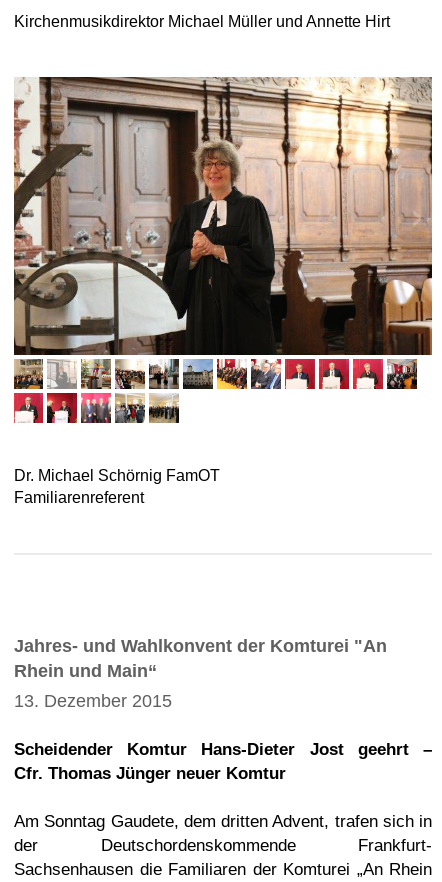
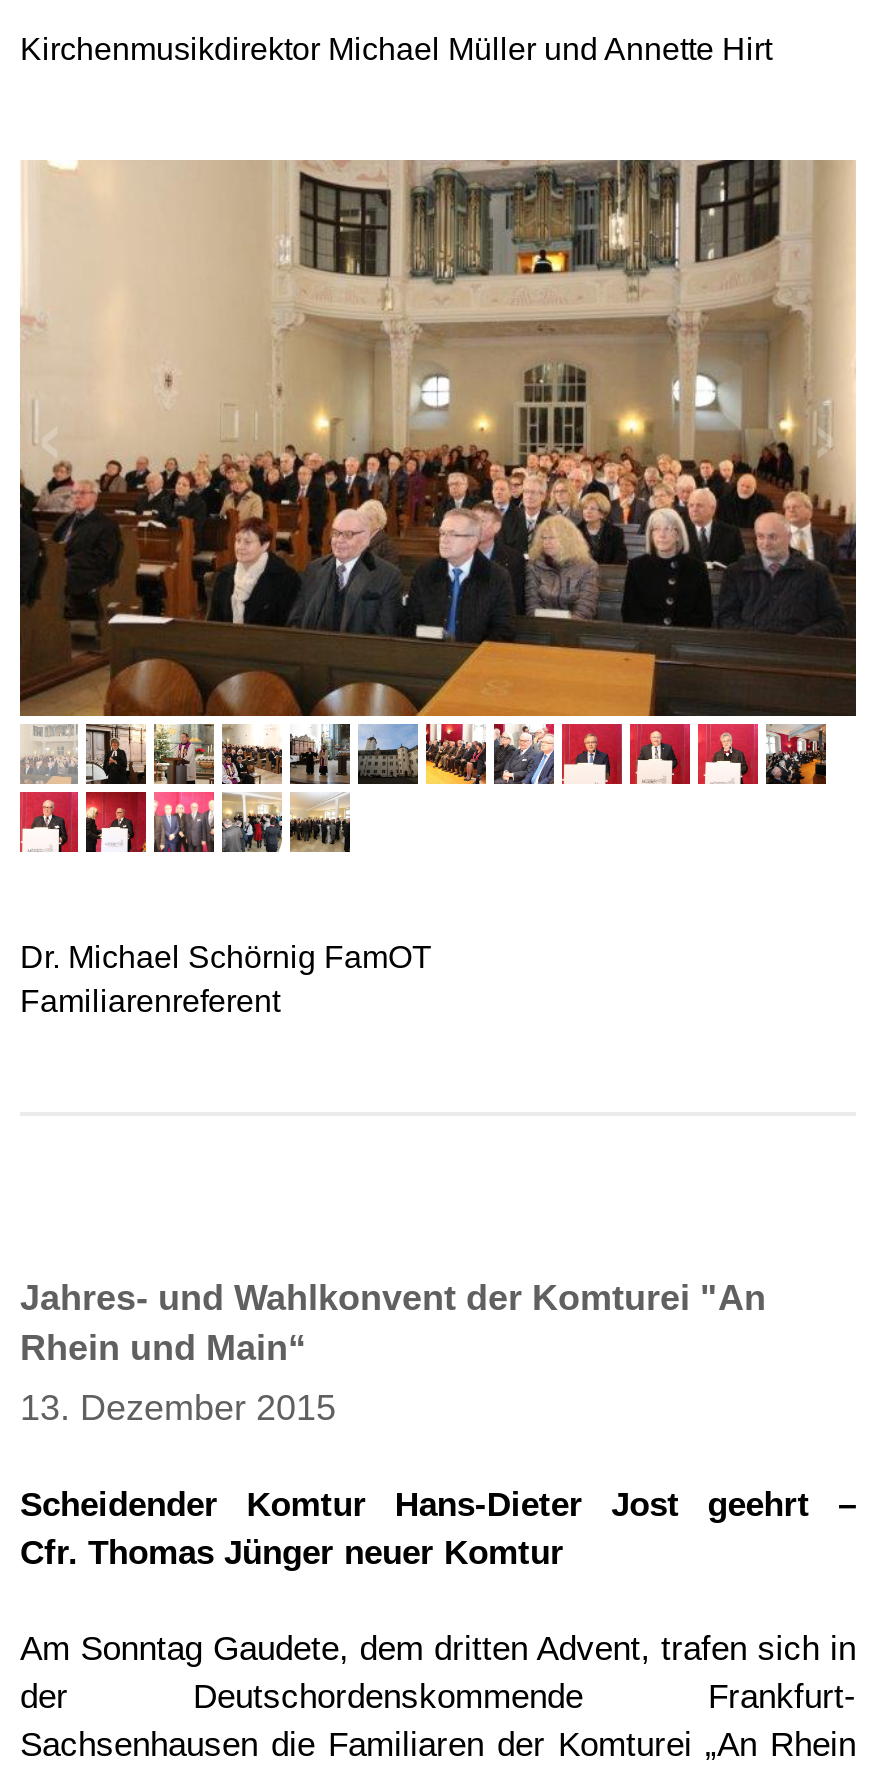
- [image]
+ [image]
